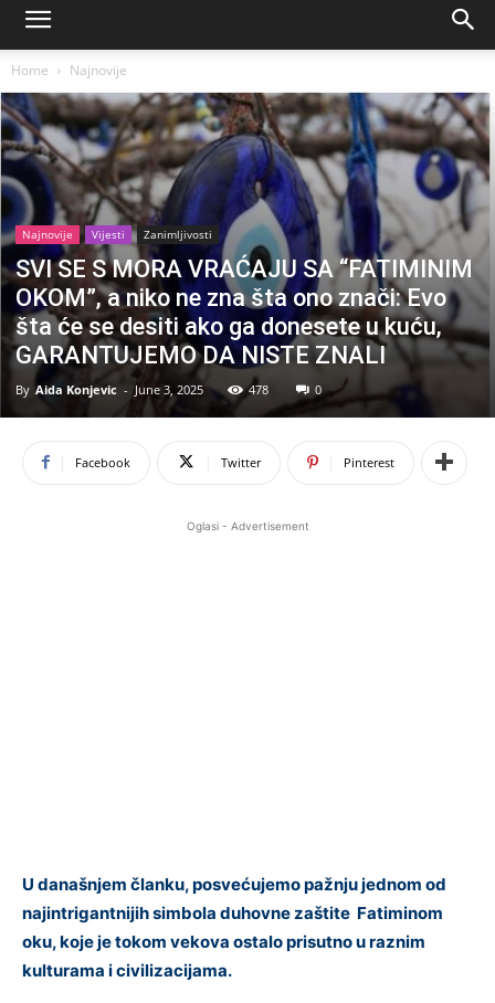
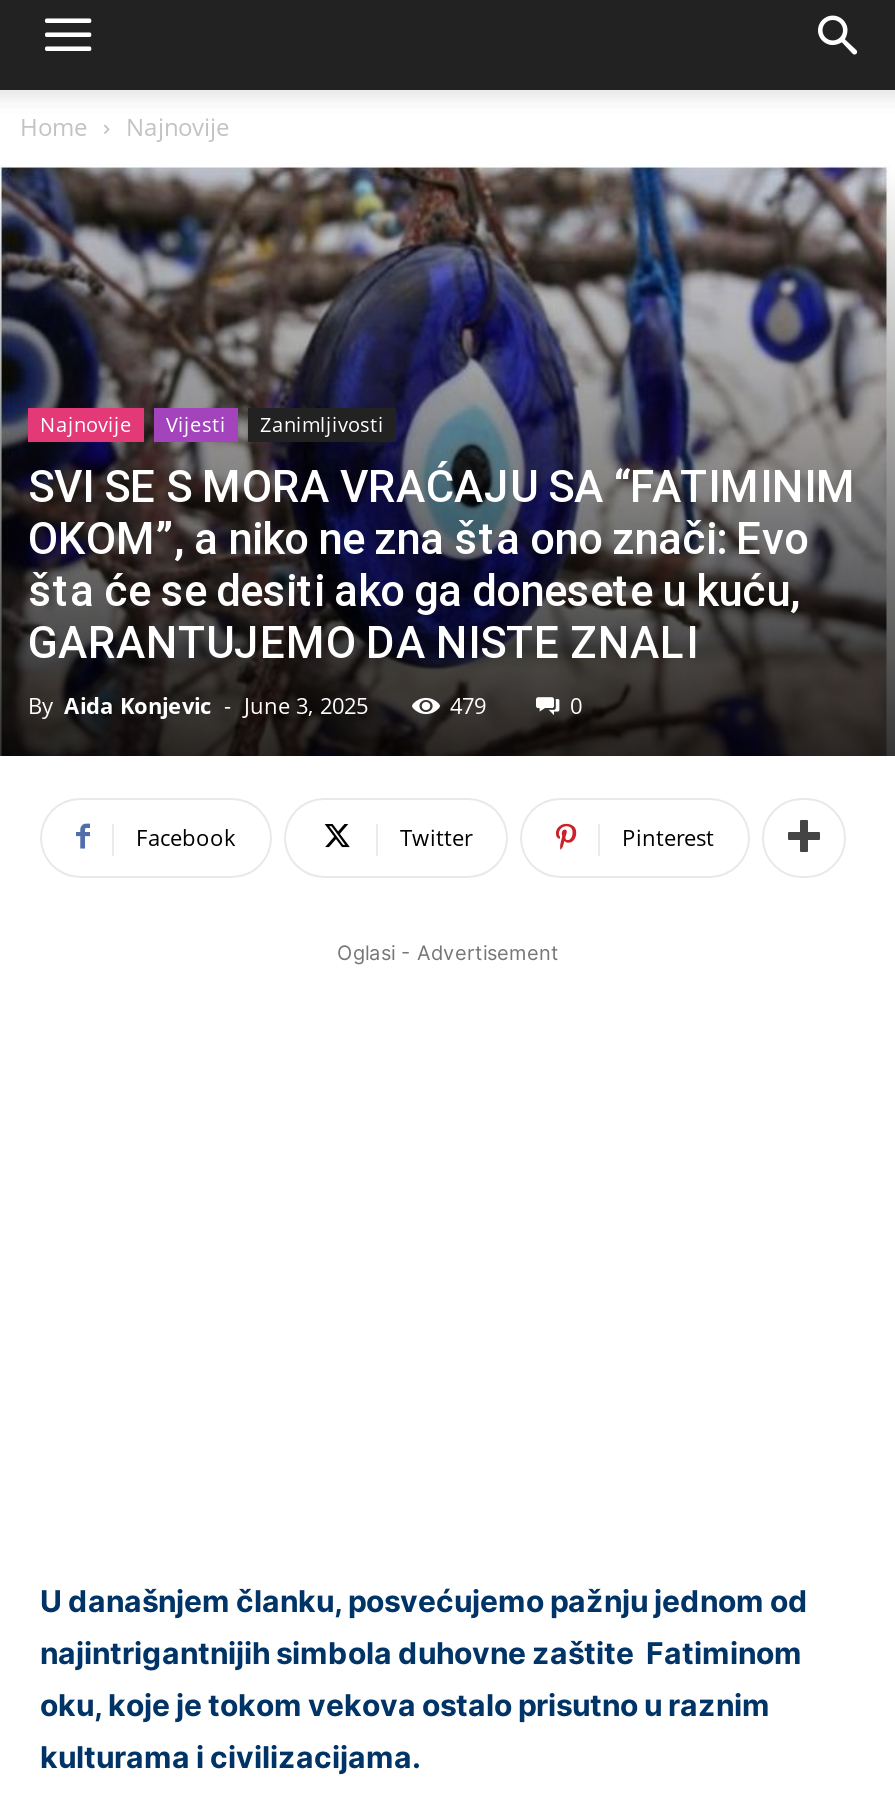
- 478
+ 479
